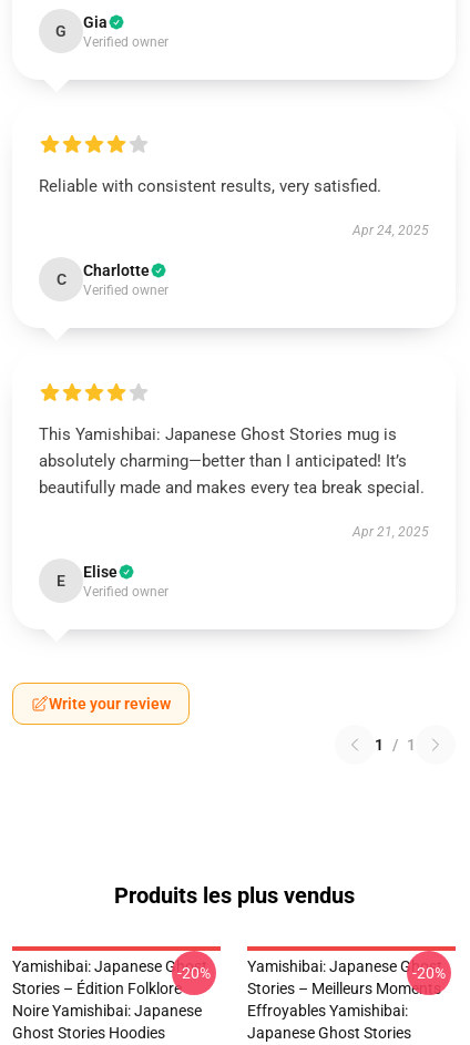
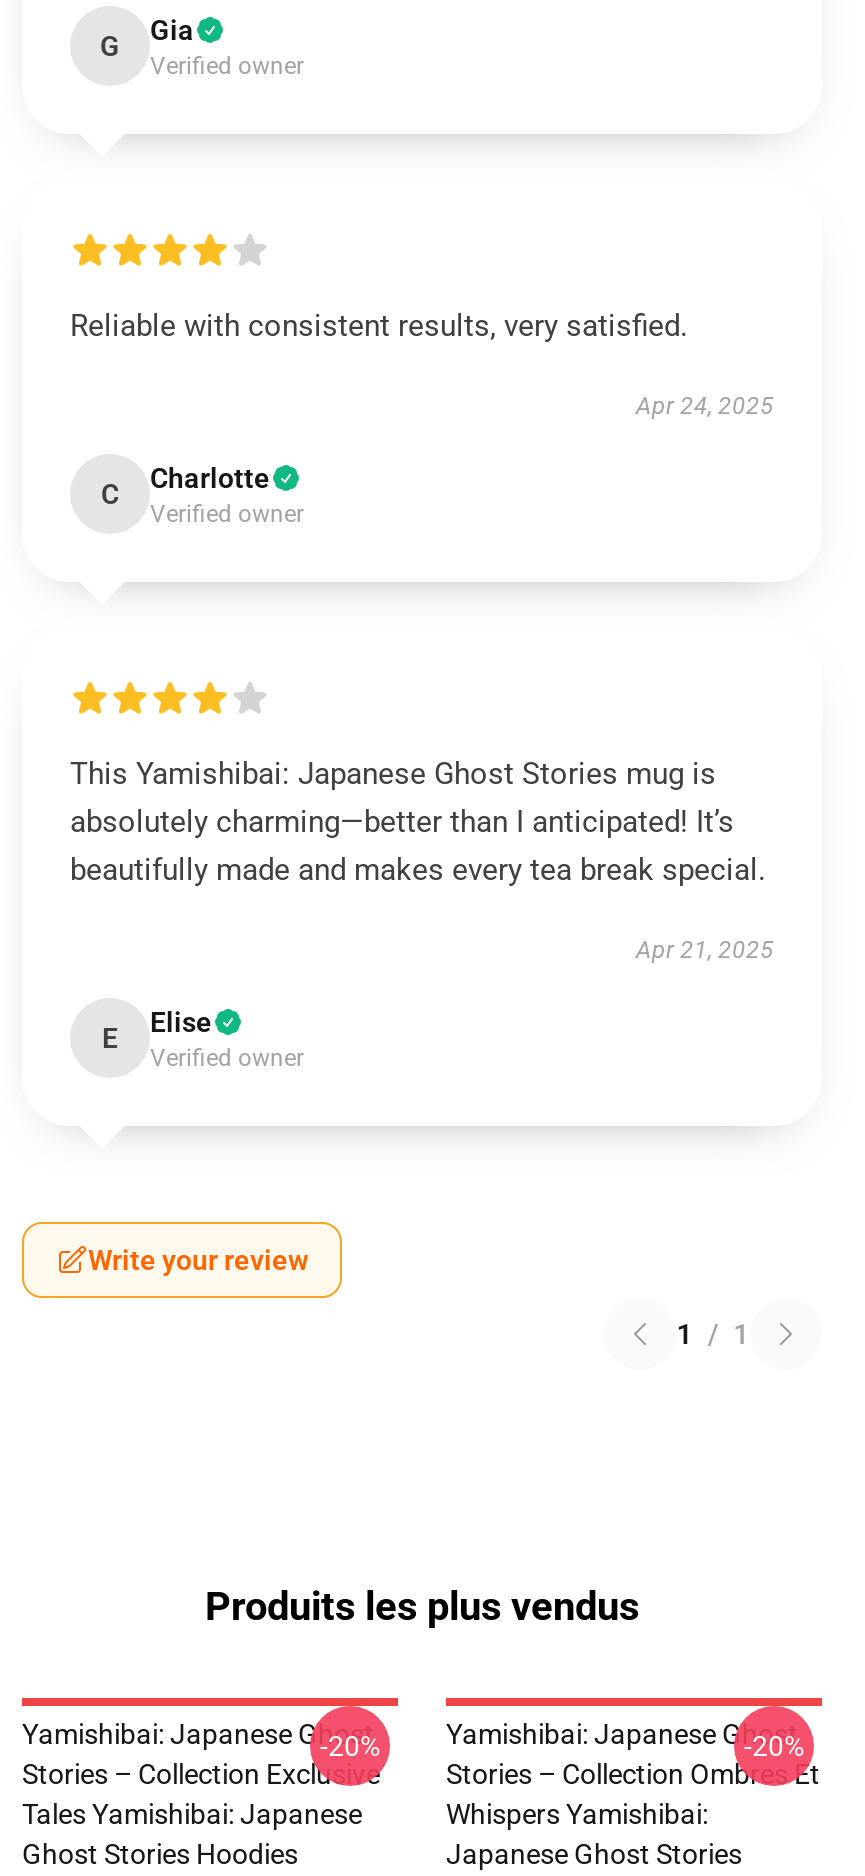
- Stories – Édition Folklore
+ Stories – Collection Exclusive

- Stories – Meilleurs Moments
- Effroyables Yamishibai:
+ Stories – Collection Ombres Et
+ Whispers Yamishibai:

- Noire Yamishibai: Japanese
+ Tales Yamishibai: Japanese
